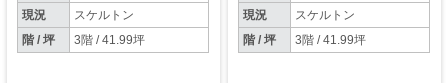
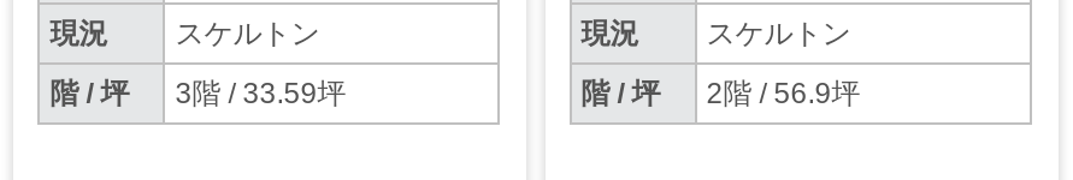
- 階 / 坪 3階 / 41.99坪
+ 階 / 坪 3階 / 33.59坪

- 階 / 坪 3階 / 41.99坪
+ 階 / 坪 2階 / 56.9坪
